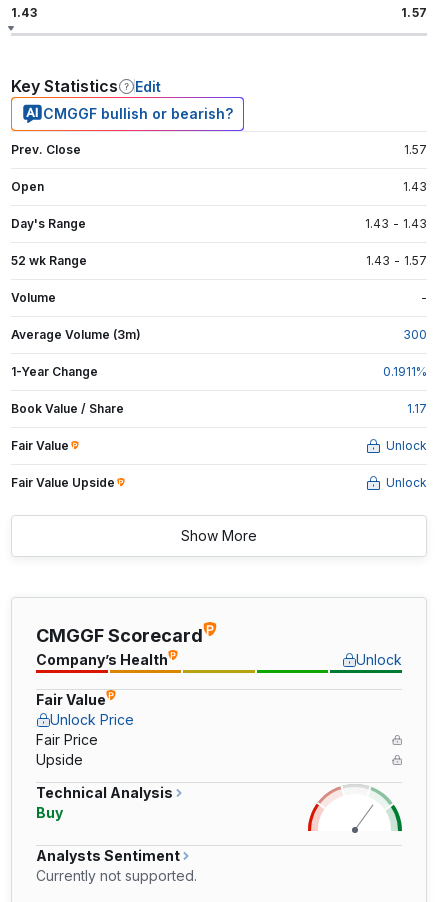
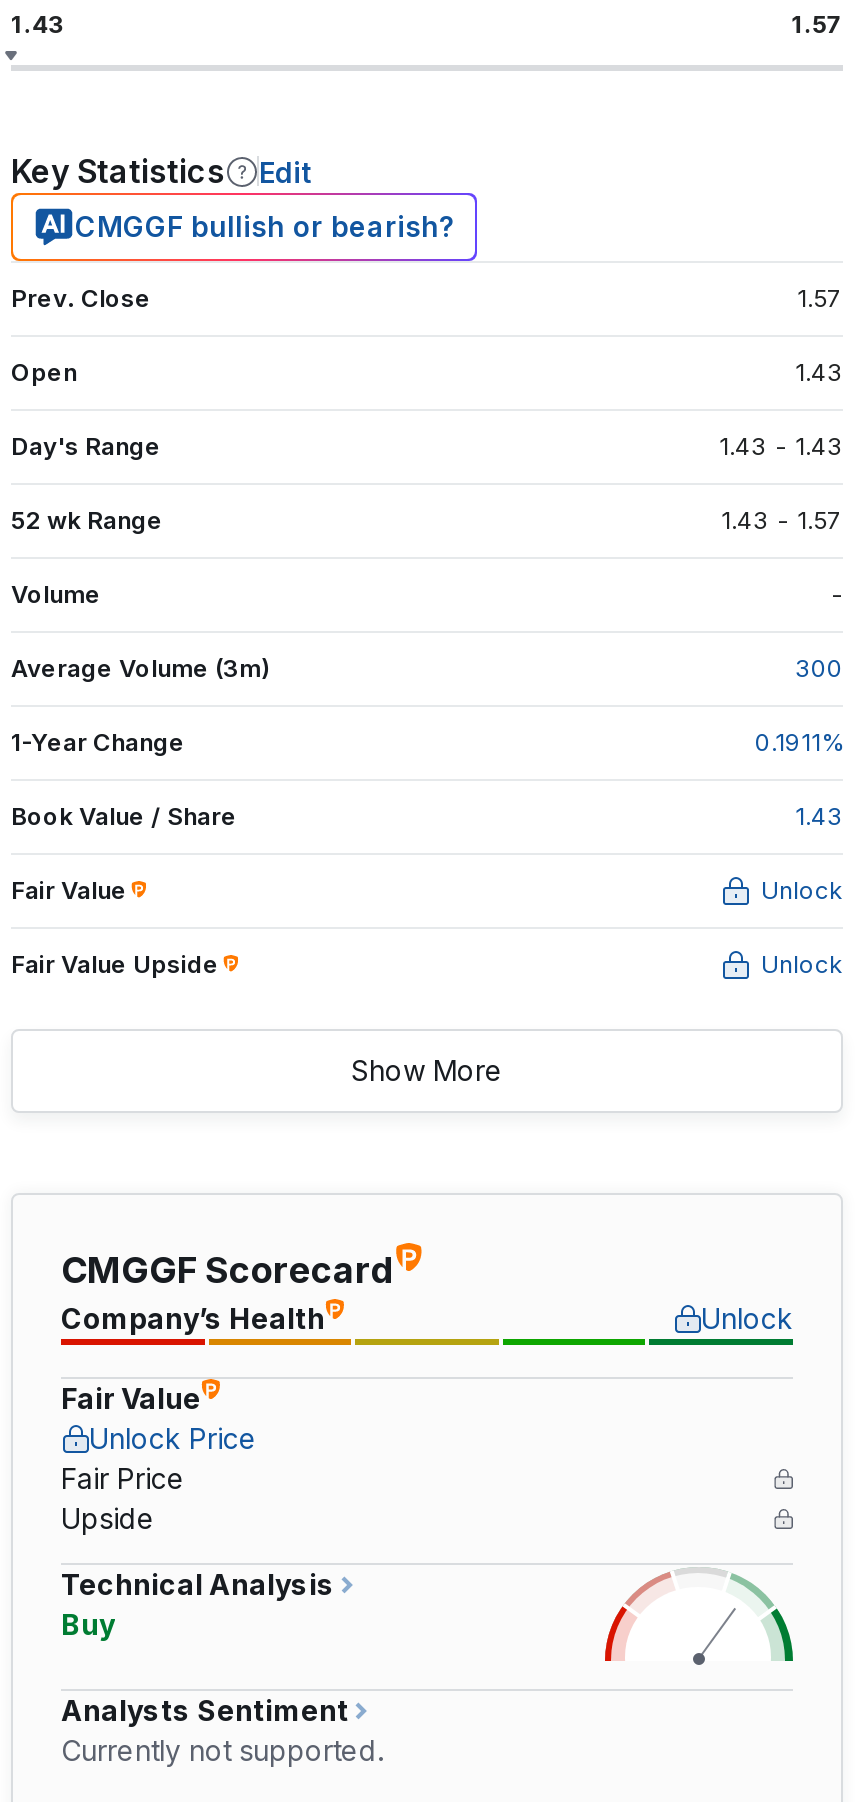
- 1.17
+ 1.43
